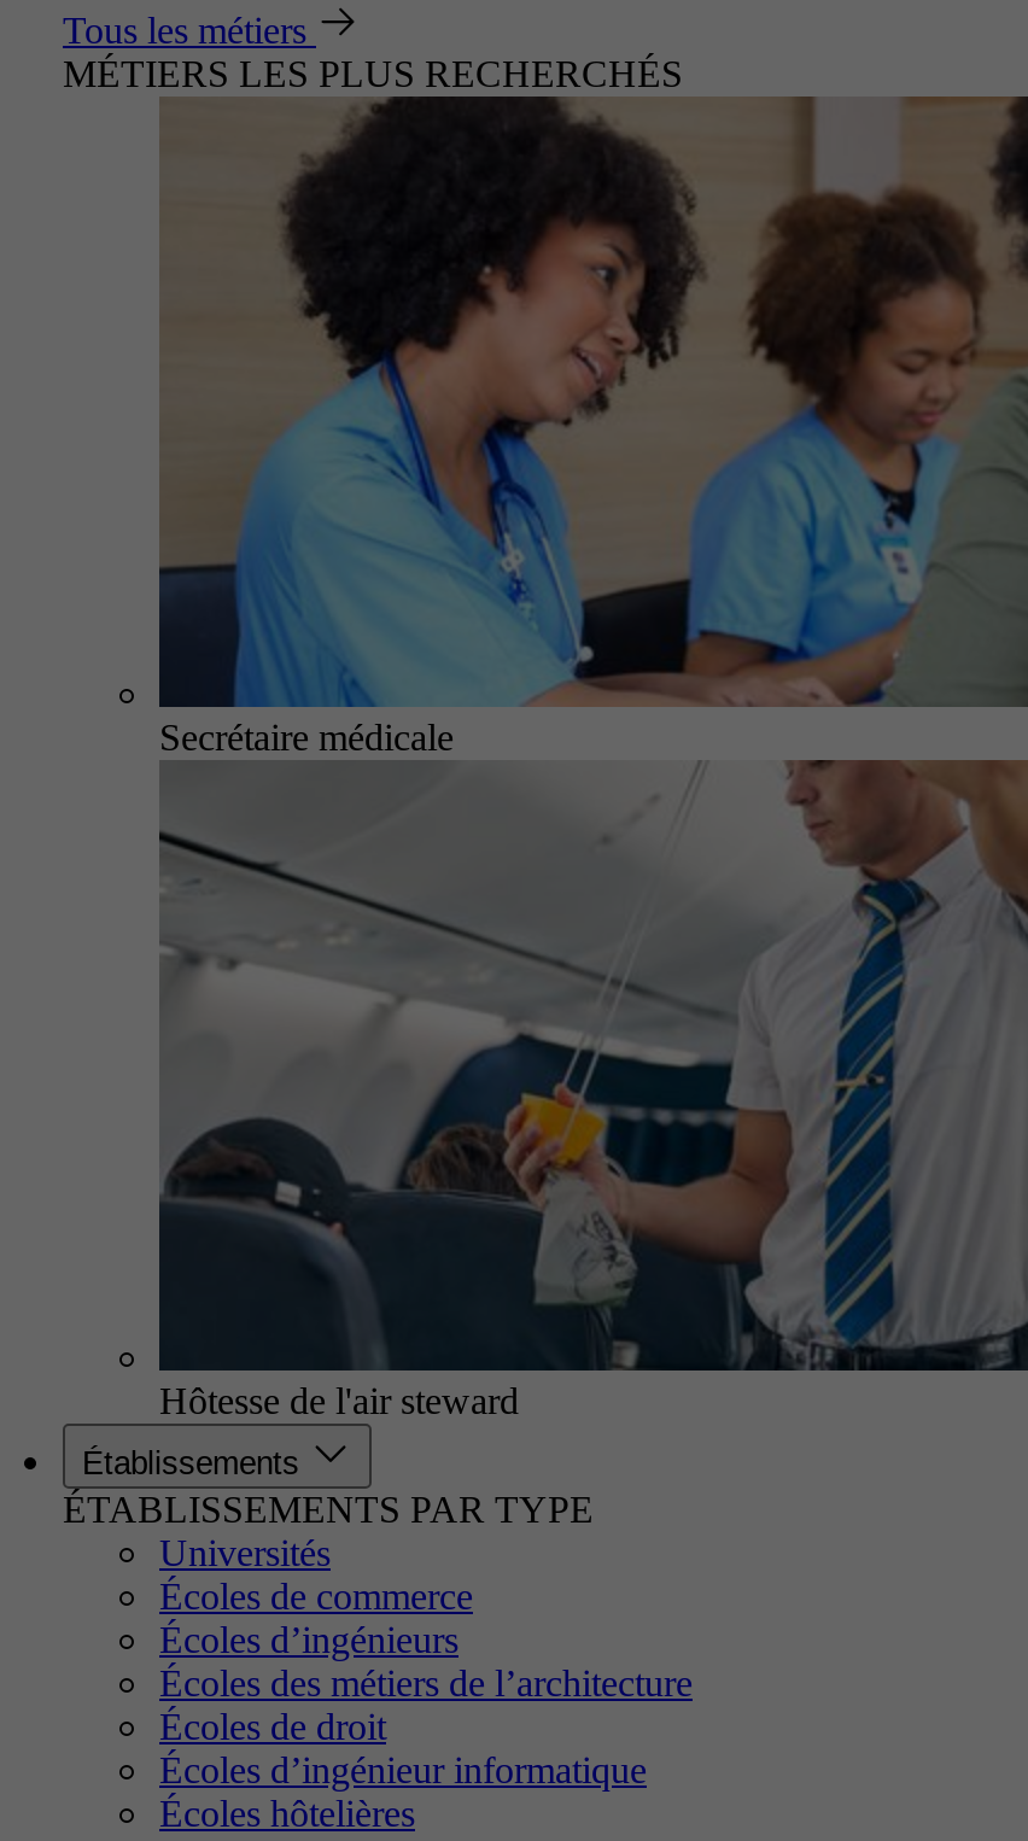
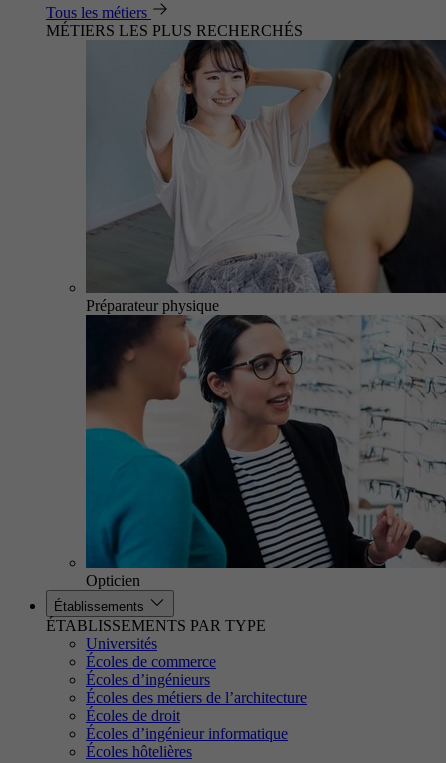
- [image]
- Secrétaire médicale
+ [image]
+ Préparateur physique

- [image]
- Hôtesse de l'air steward
+ [image]
+ Opticien
